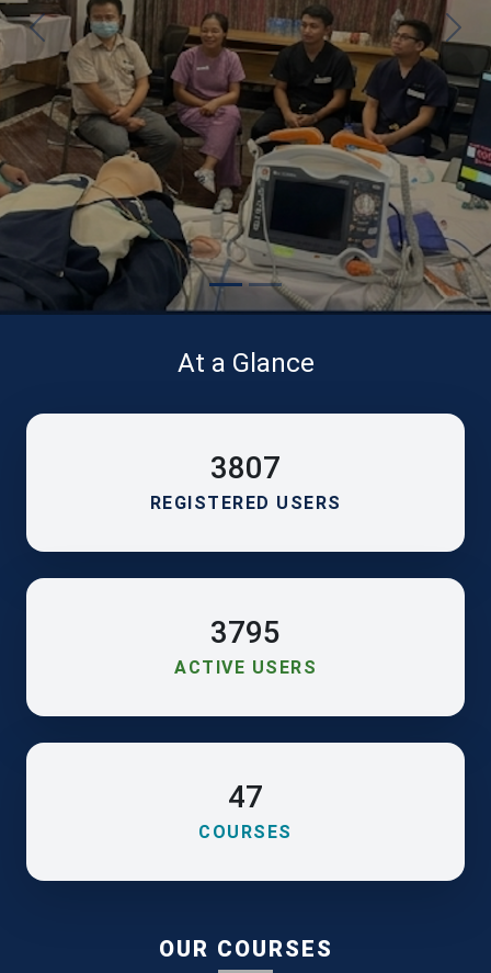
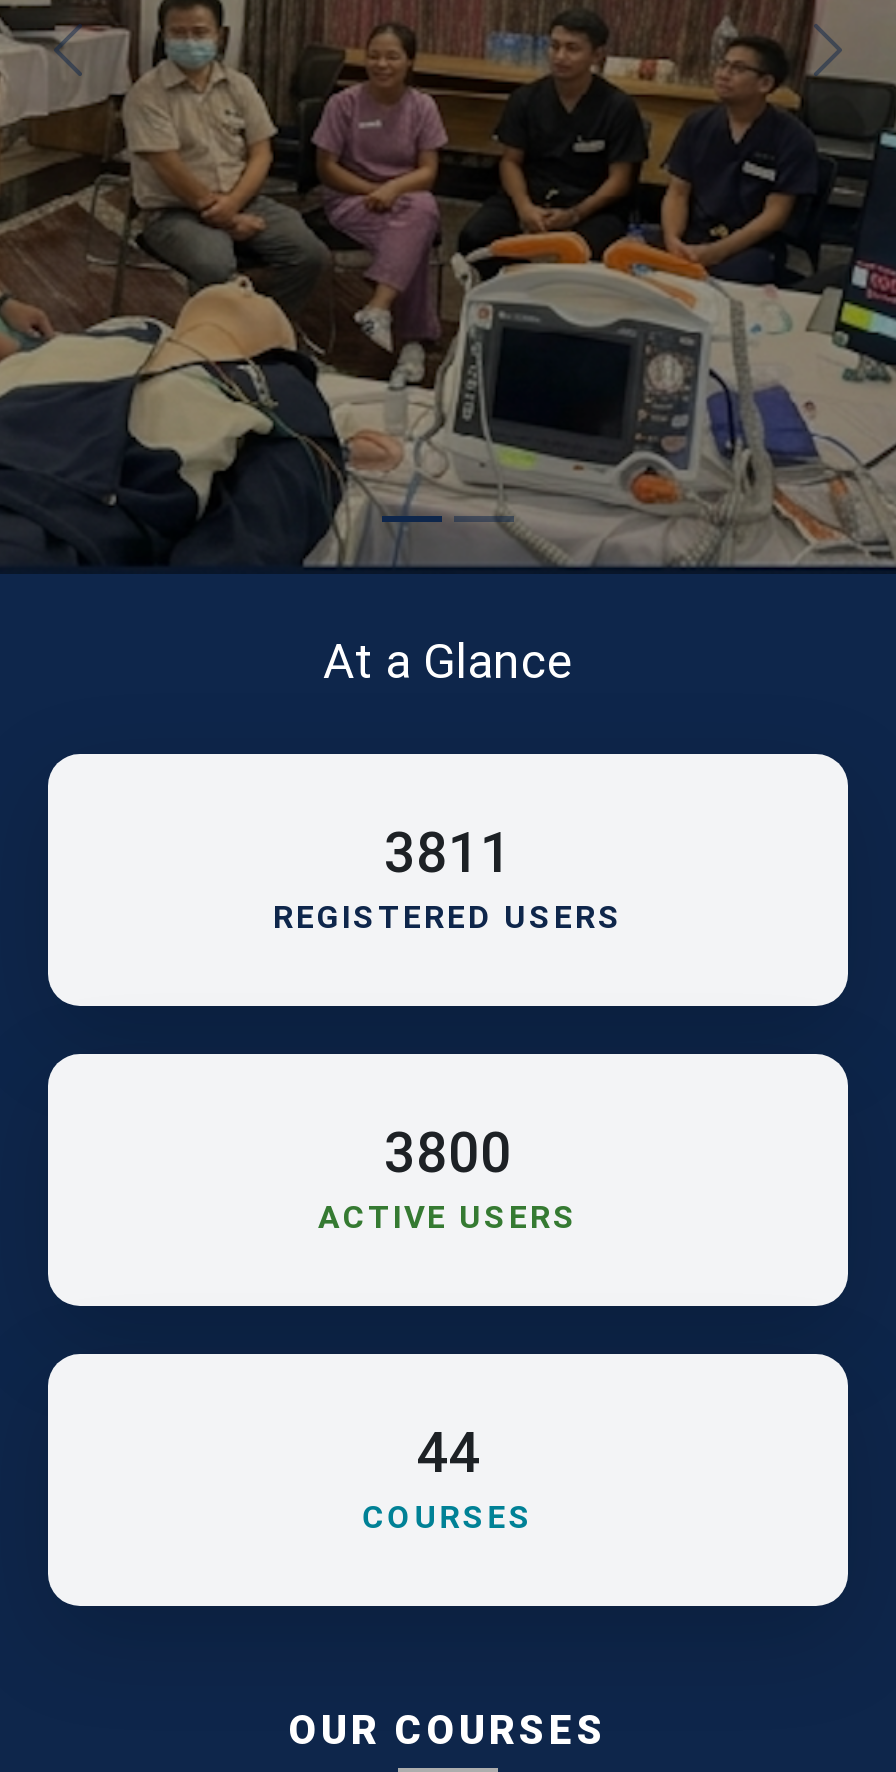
- 3807
+ 3811

- 3795
+ 3800

- 47
+ 44
